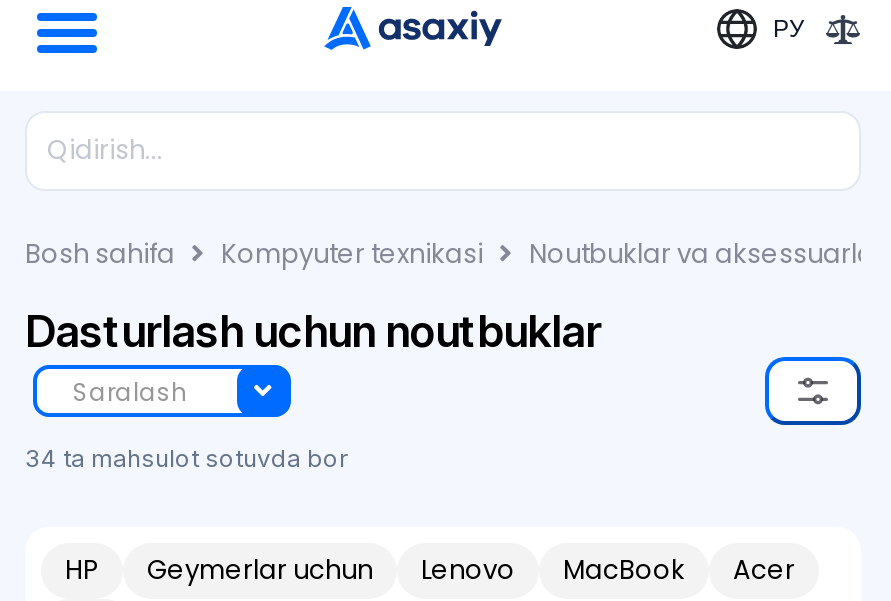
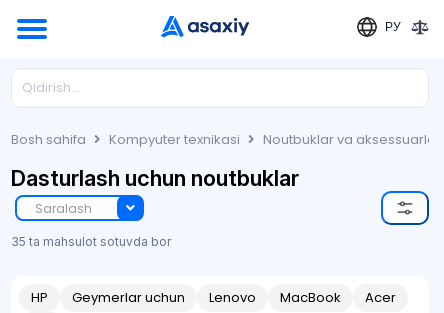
- 34 ta mahsulot sotuvda bor
+ 35 ta mahsulot sotuvda bor
